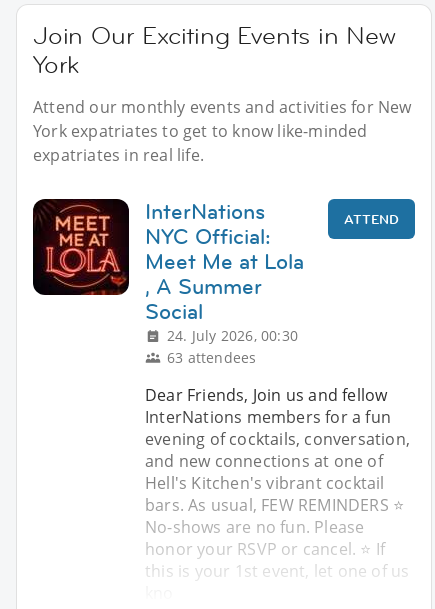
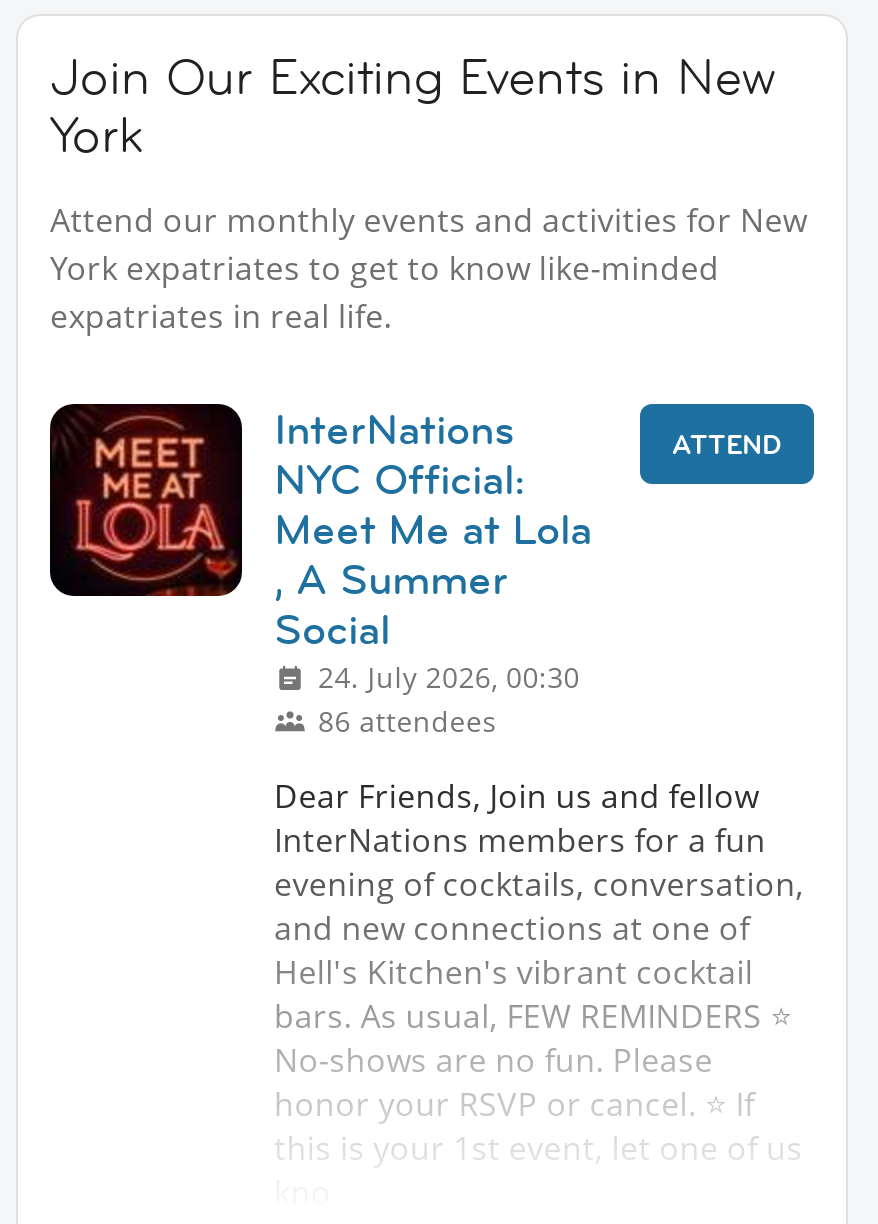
- 63 attendees
+ 86 attendees
